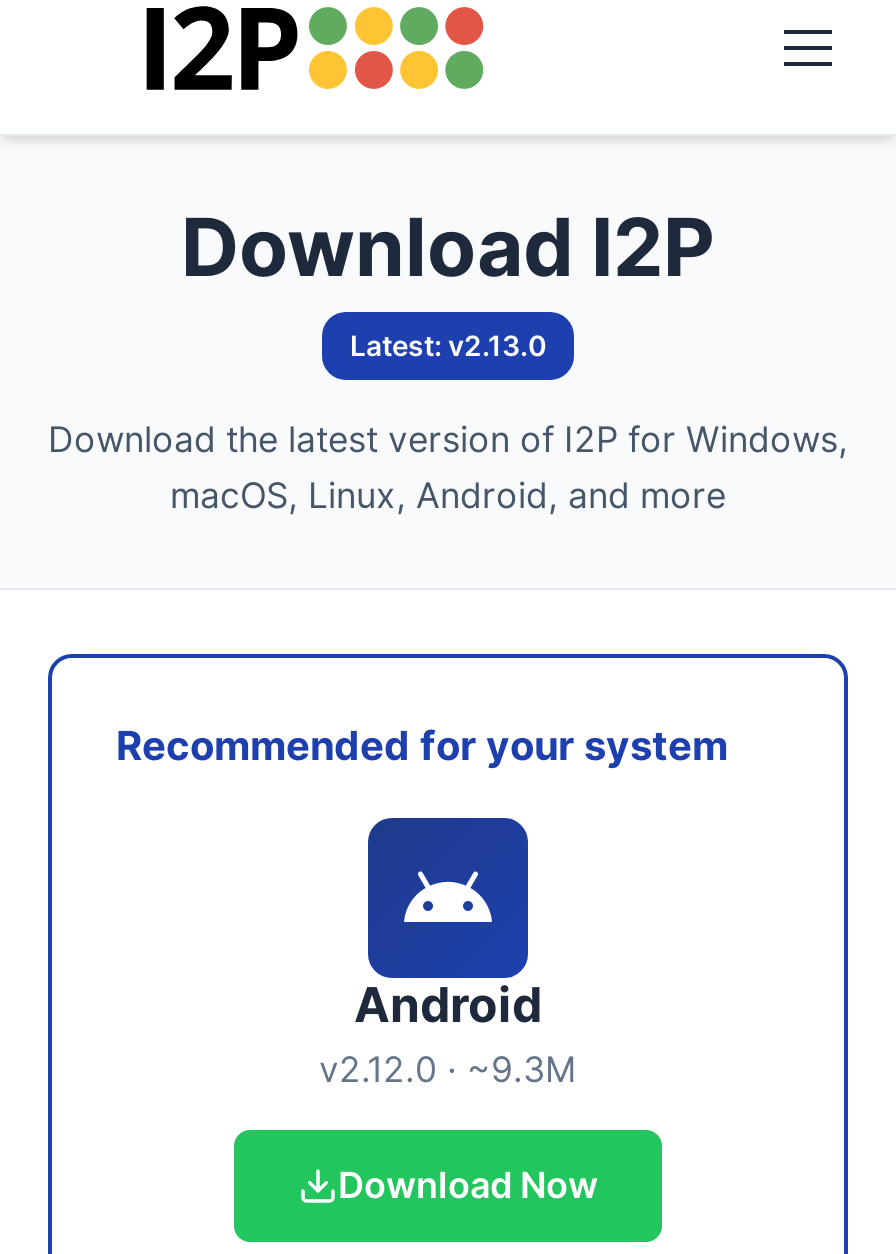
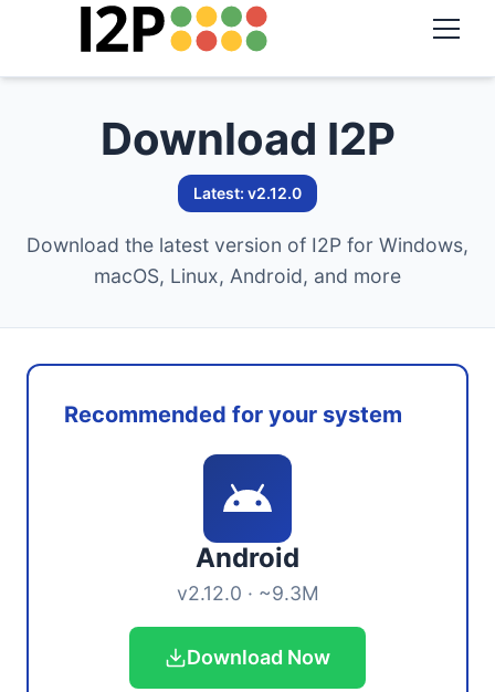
- Latest: v2.13.0
+ Latest: v2.12.0
